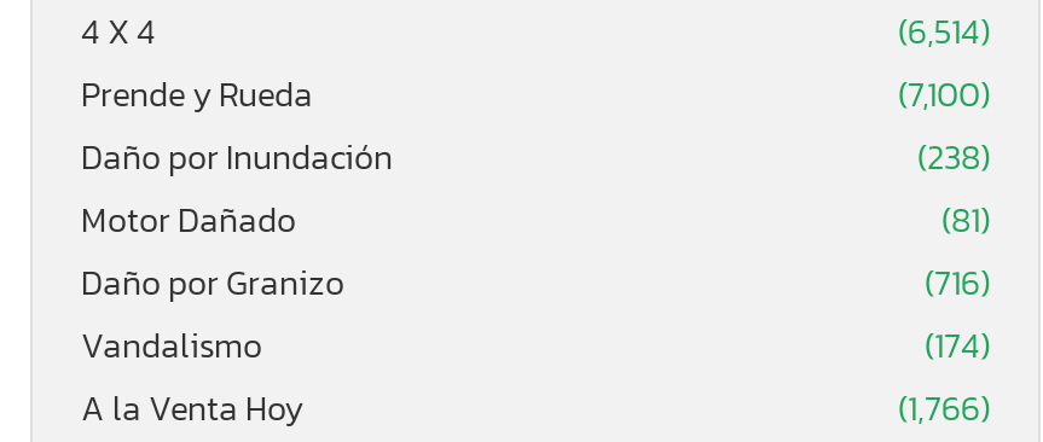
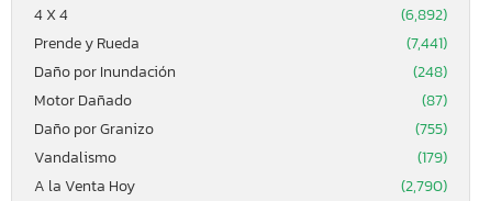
- (6,514)
+ (6,892)

- (7,100)
+ (7,441)

- (238)
+ (248)

- (81)
+ (87)

- (716)
+ (755)

- (174)
+ (179)

- (1,766)
+ (2,790)
